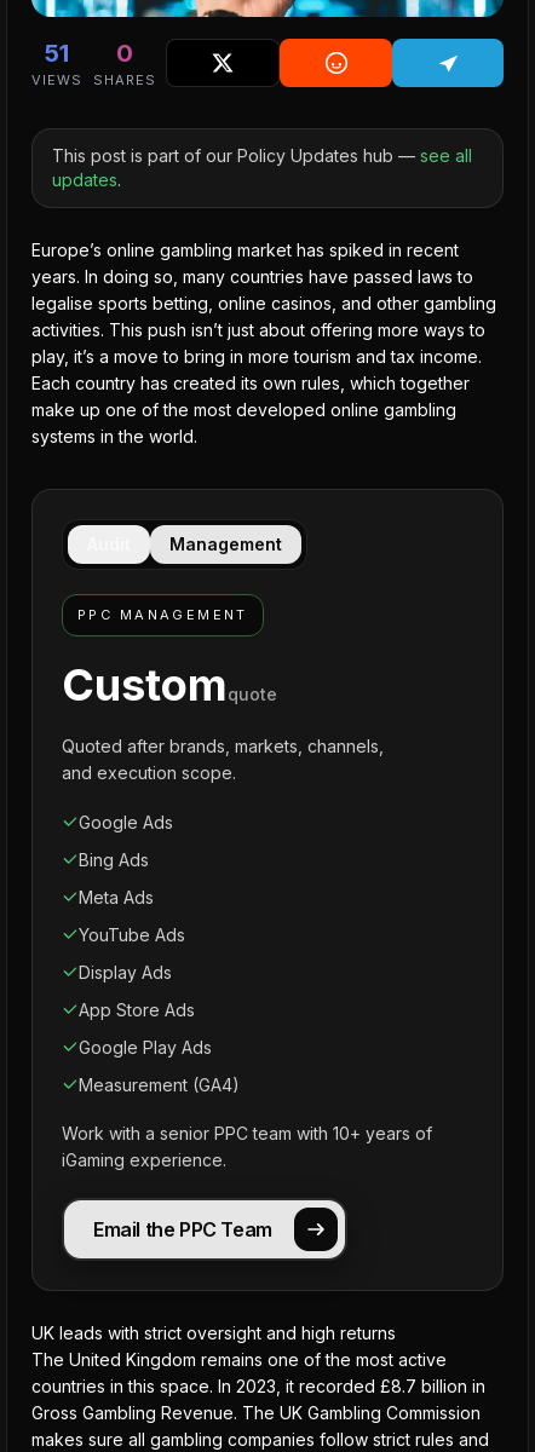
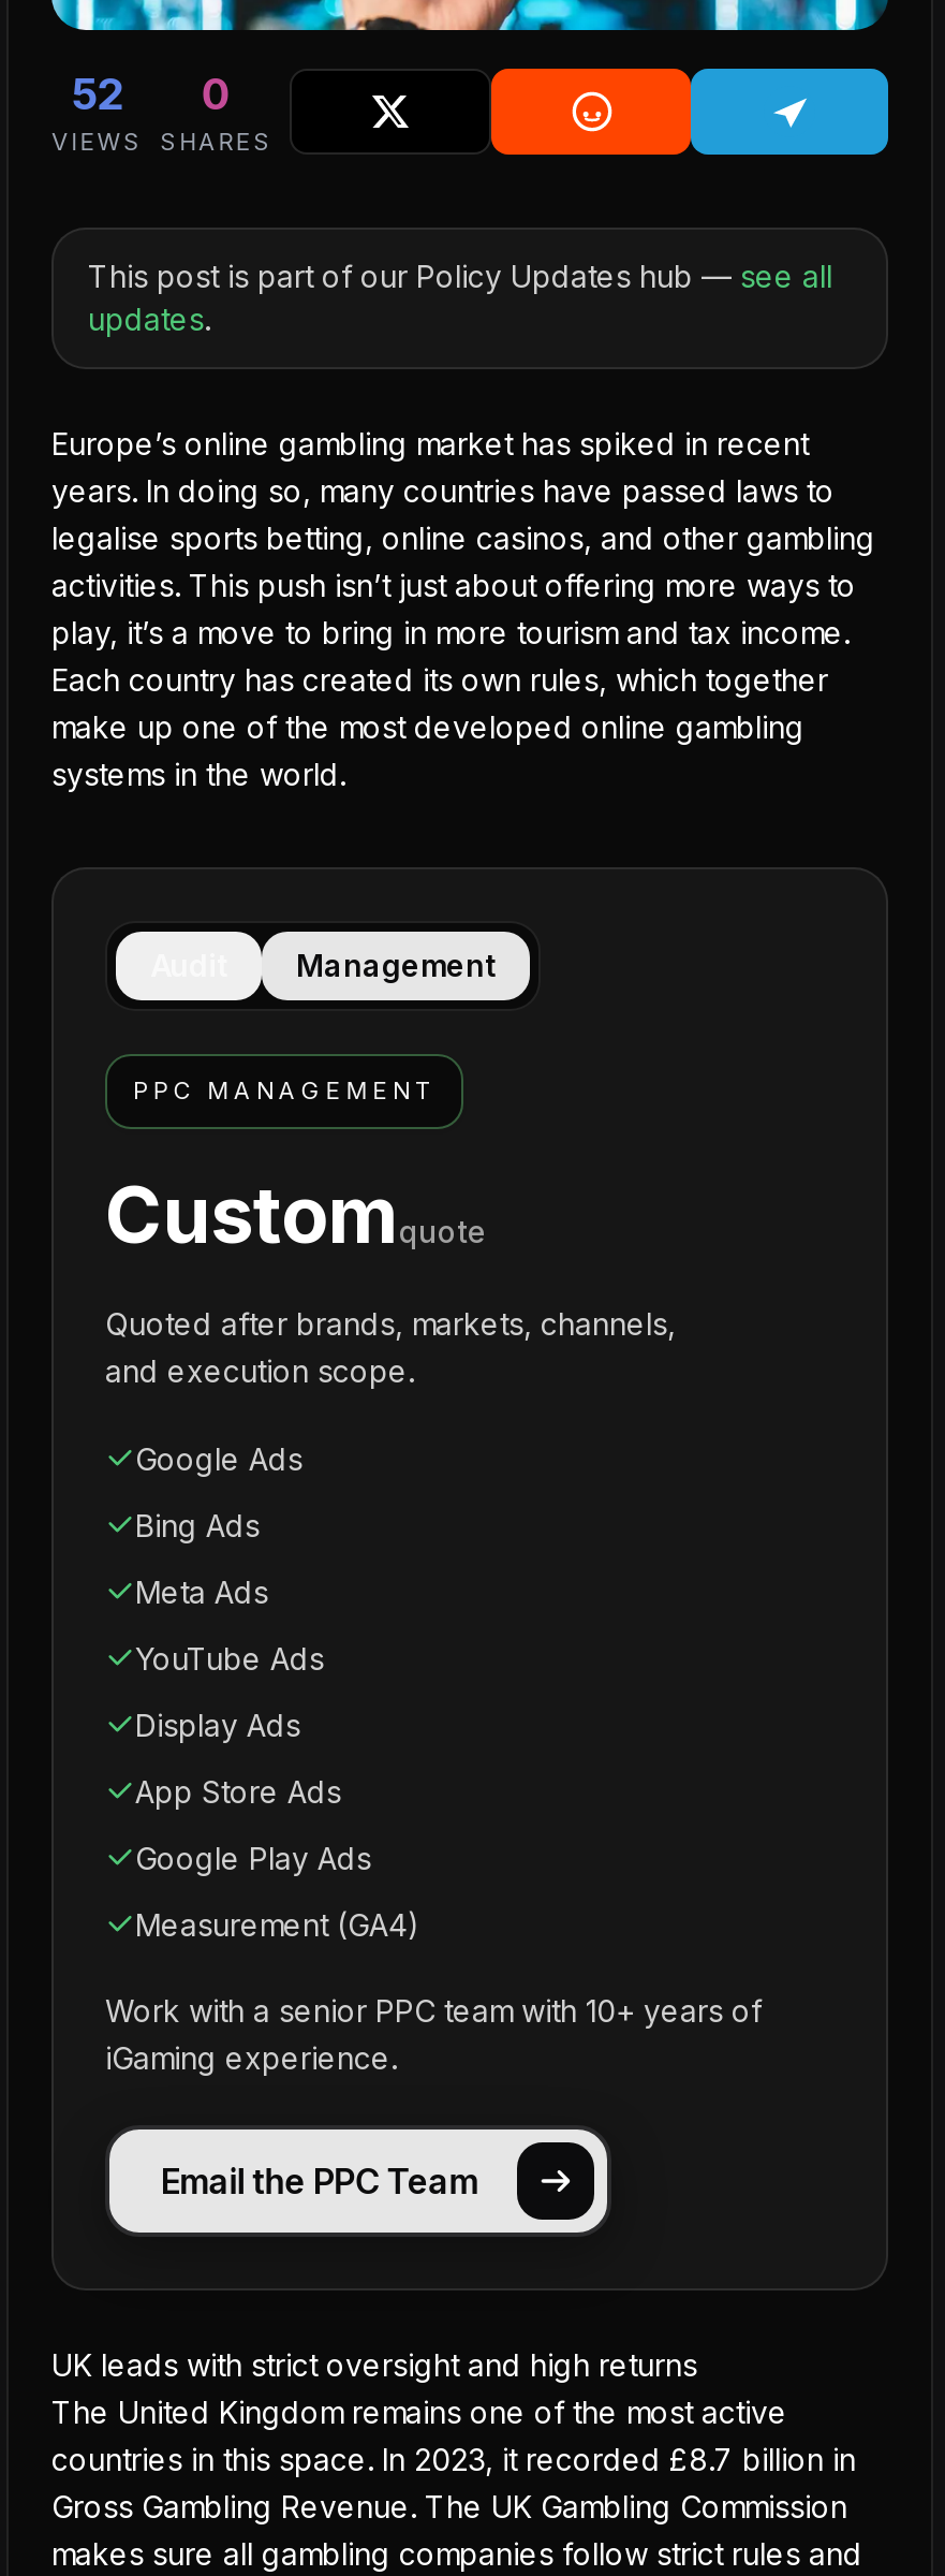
- 51 0
+ 52 0
